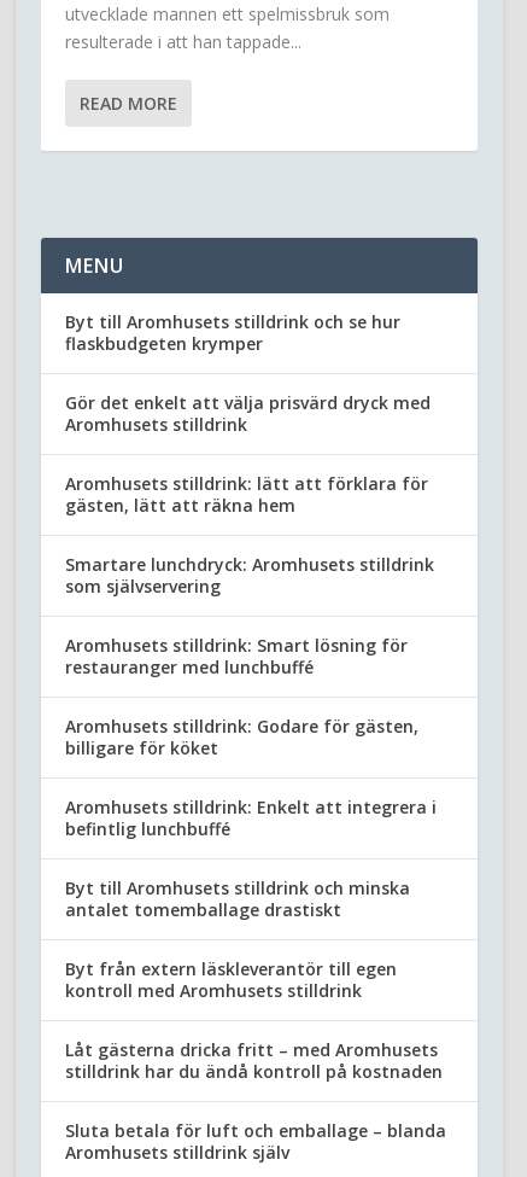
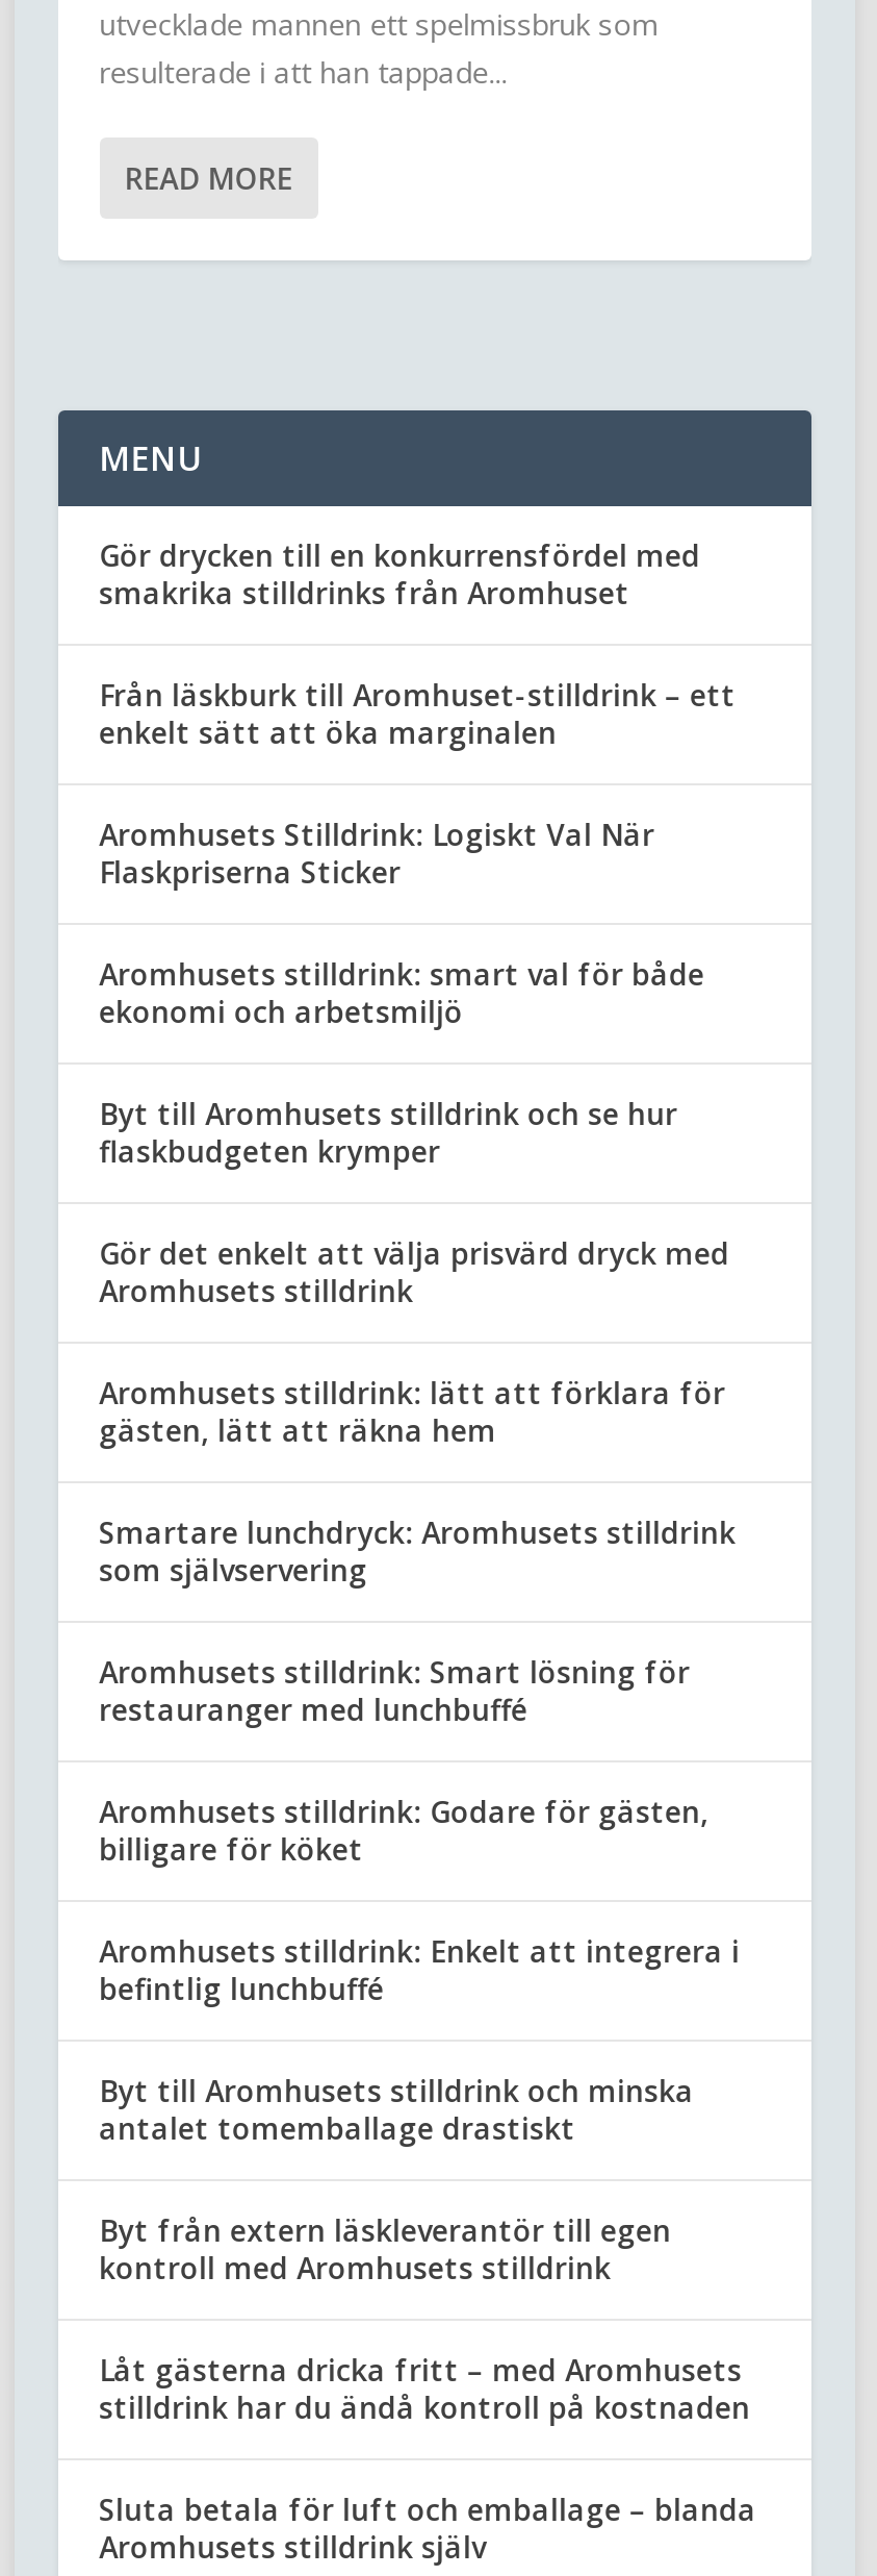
+ Gör drycken till en konkurrensfördel med
+ smakrika stilldrinks från Aromhuset
+ Från läskburk till Aromhuset-stilldrink – ett
+ enkelt sätt att öka marginalen
+ Aromhusets Stilldrink: Logiskt Val När
+ Flaskpriserna Sticker
+ Aromhusets stilldrink: smart val för både
+ ekonomi och arbetsmiljö
